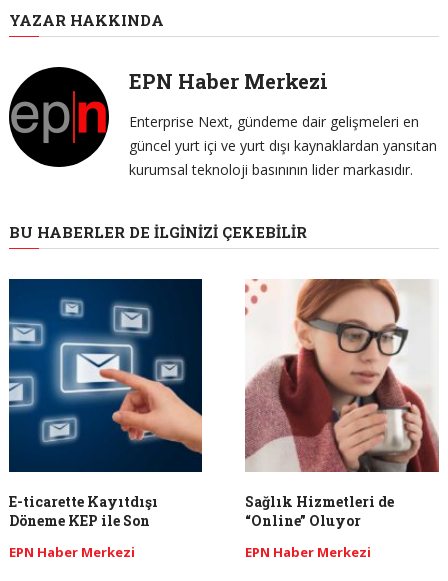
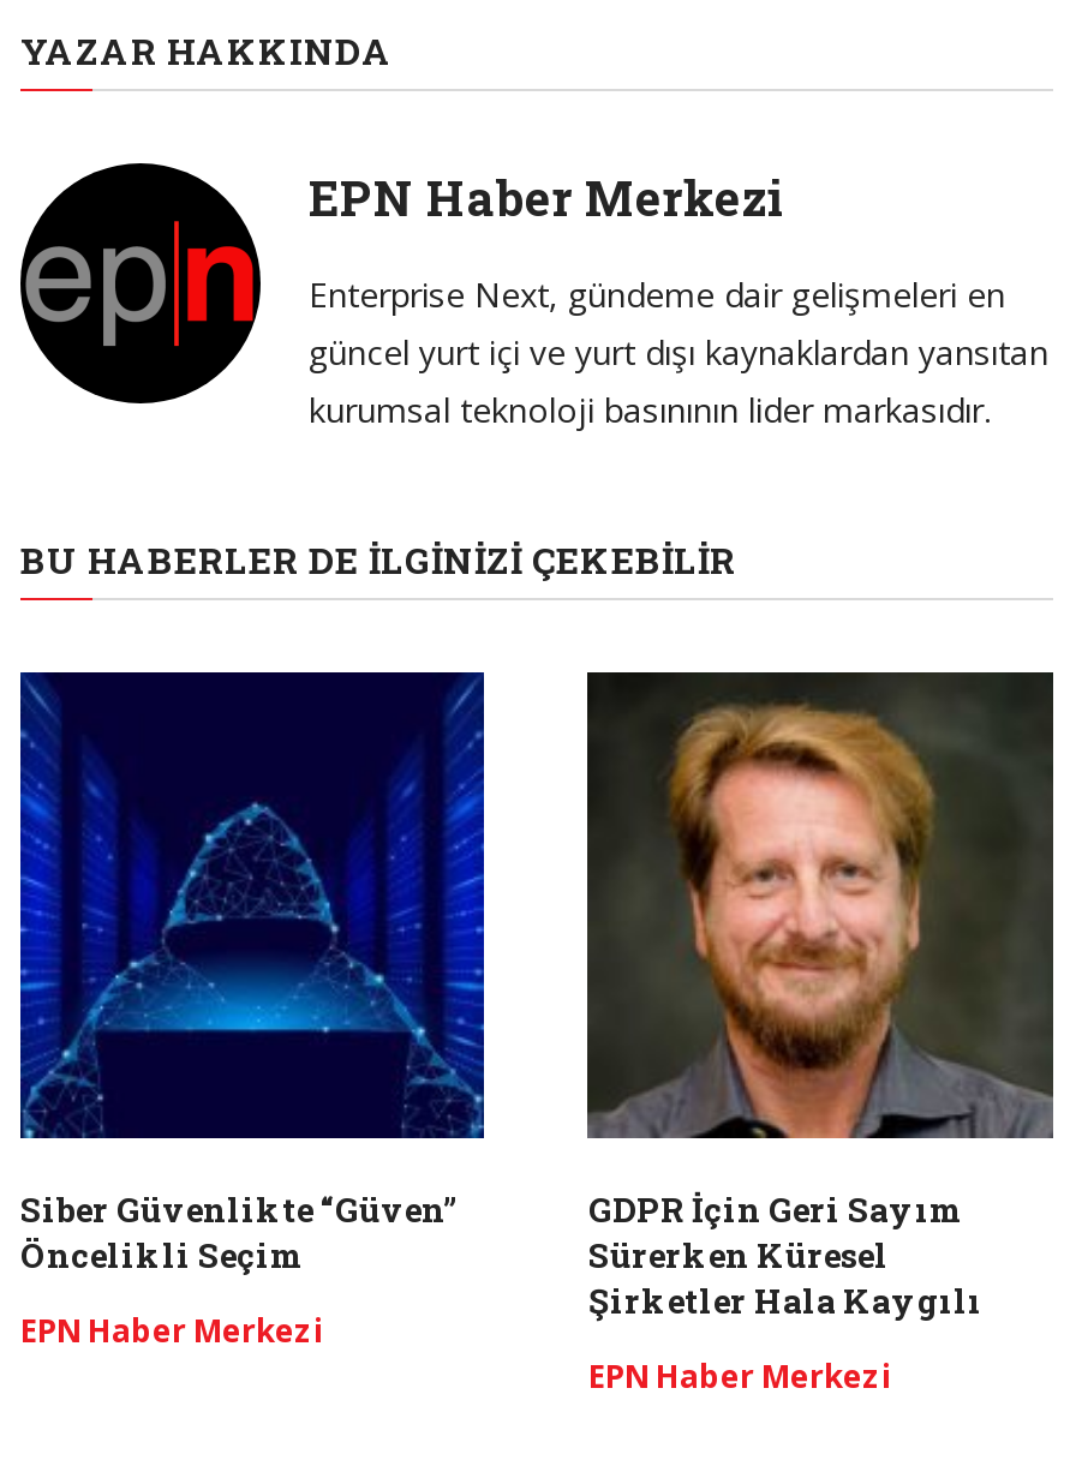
- [image]
- E-ticarette Kayıtdışı
- Döneme KEP ile Son
+ [image]
+ Siber Güvenlikte “Güven”
+ Öncelikli Seçim

- [image]
- Sağlık Hizmetleri de
- “Online” Oluyor
+ [image]
+ GDPR İçin Geri Sayım
+ Sürerken Küresel
+ Şirketler Hala Kaygılı
